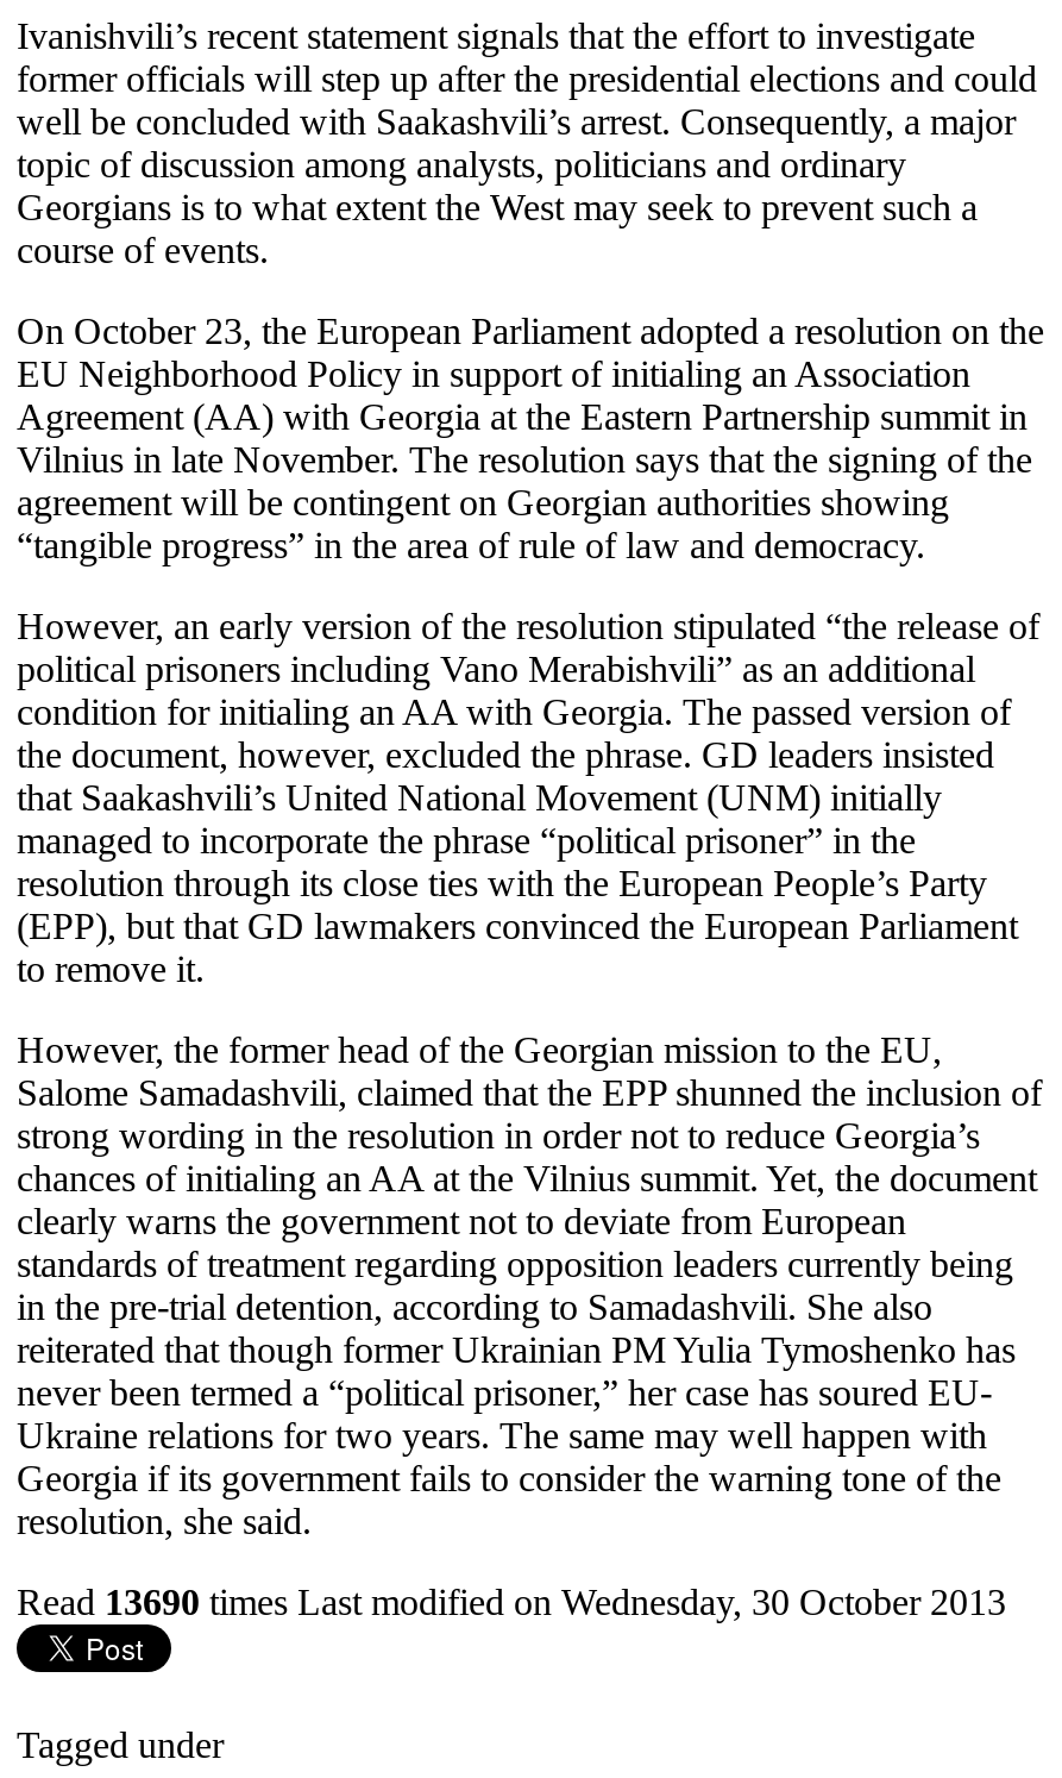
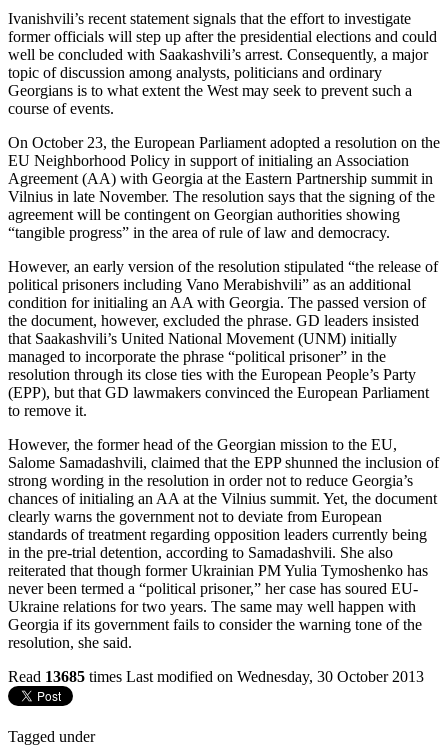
- Read 13690 times Last modified on Wednesday, 30 October 2013
+ Read 13685 times Last modified on Wednesday, 30 October 2013
